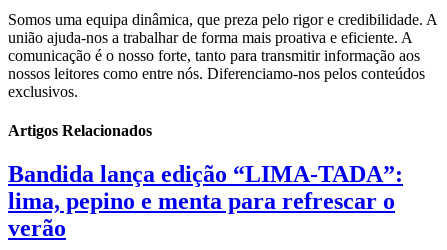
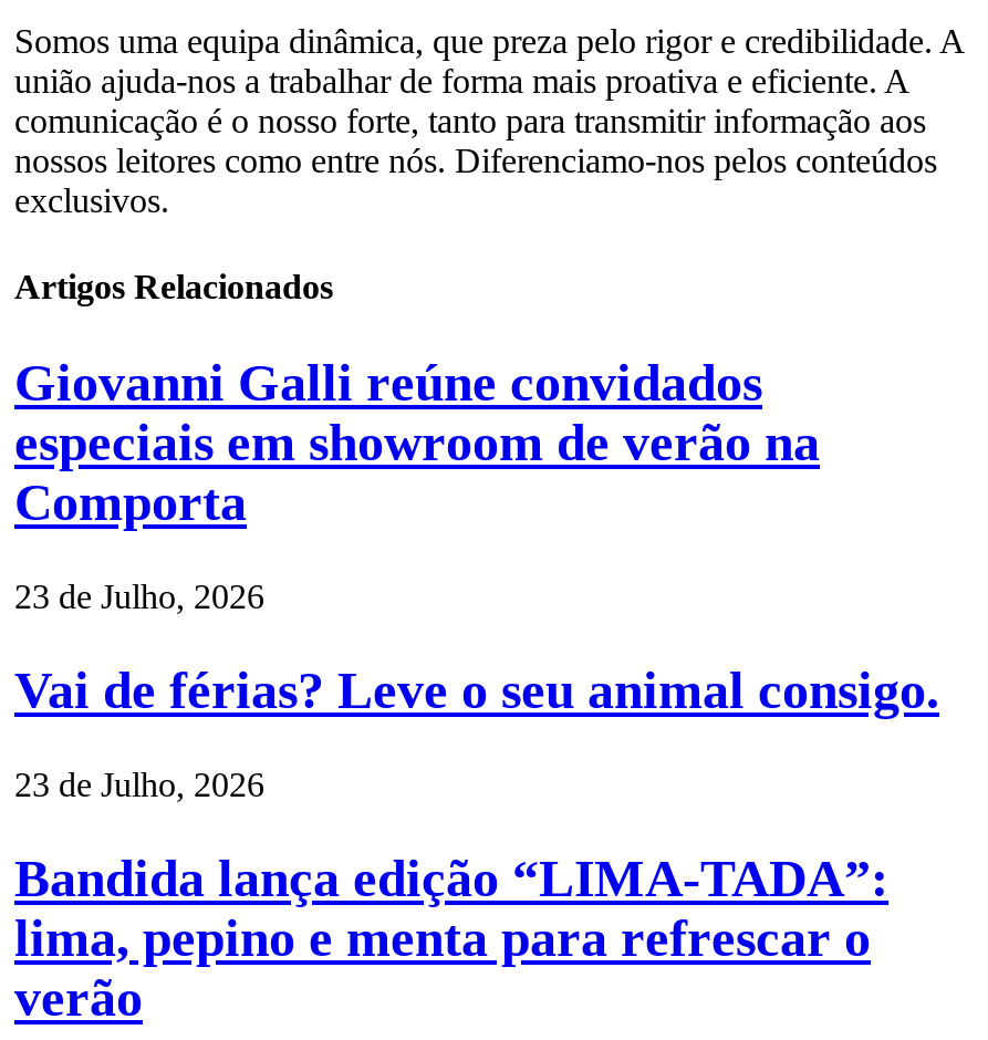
+ Giovanni Galli reúne convidados
+ especiais em showroom de verão na
+ Comporta
+ 23 de Julho, 2026
+ Vai de férias? Leve o seu animal consigo.
+ 23 de Julho, 2026
